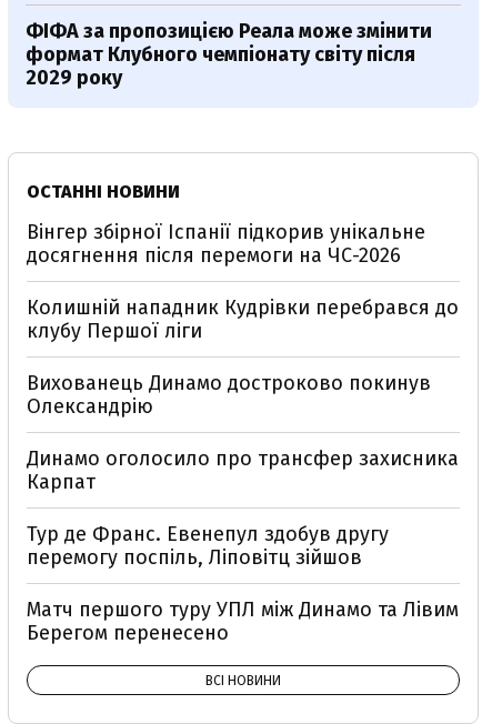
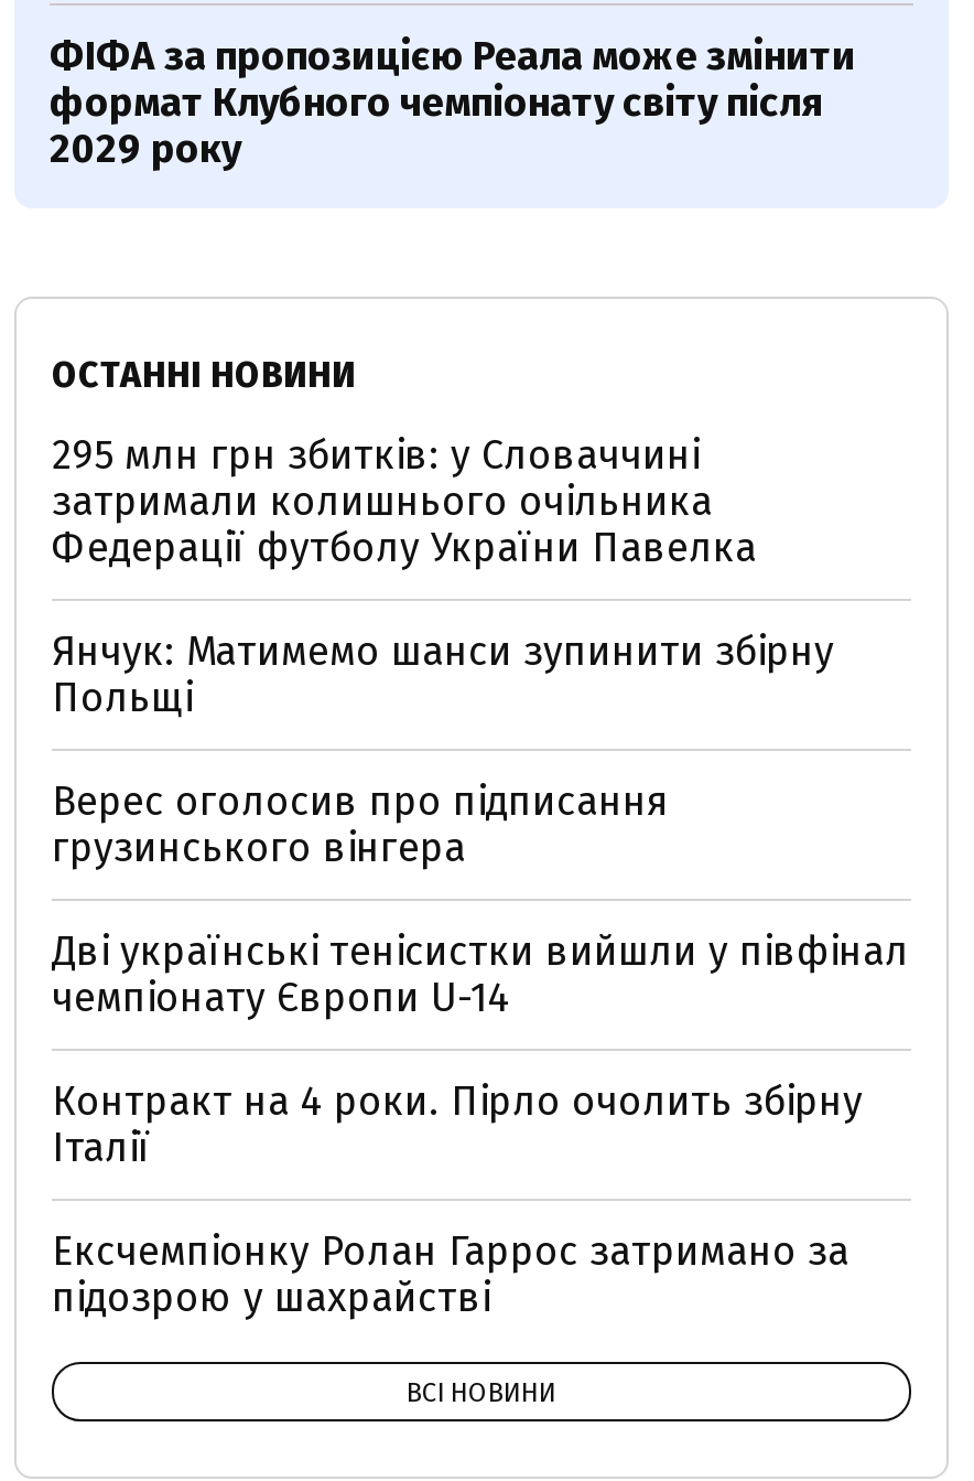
- Вінгер збірної Іспанії підкорив унікальне
- досягнення після перемоги на ЧС-2026
+ 295 млн грн збитків: у Словаччині
+ затримали колишнього очільника
+ Федерації футболу України Павелка

- Колишній нападник Кудрівки перебрався до
- клубу Першої ліги
+ Янчук: Матимемо шанси зупинити збірну
+ Польщі

- Вихованець Динамо достроково покинув
- Олександрію
+ Верес оголосив про підписання
+ грузинського вінгера

- Динамо оголосило про трансфер захисника
- Карпат
+ Дві українські тенісистки вийшли у півфінал
+ чемпіонату Європи U-14

- Тур де Франс. Евенепул здобув другу
- перемогу поспіль, Ліповітц зійшов
+ Контракт на 4 роки. Пірло очолить збірну
+ Італії

- Матч першого туру УПЛ між Динамо та Лівим
- Берегом перенесено
+ Ексчемпіонку Ролан Гаррос затримано за
+ підозрою у шахрайстві
